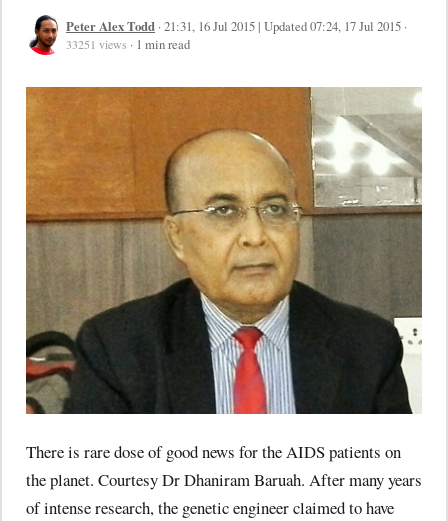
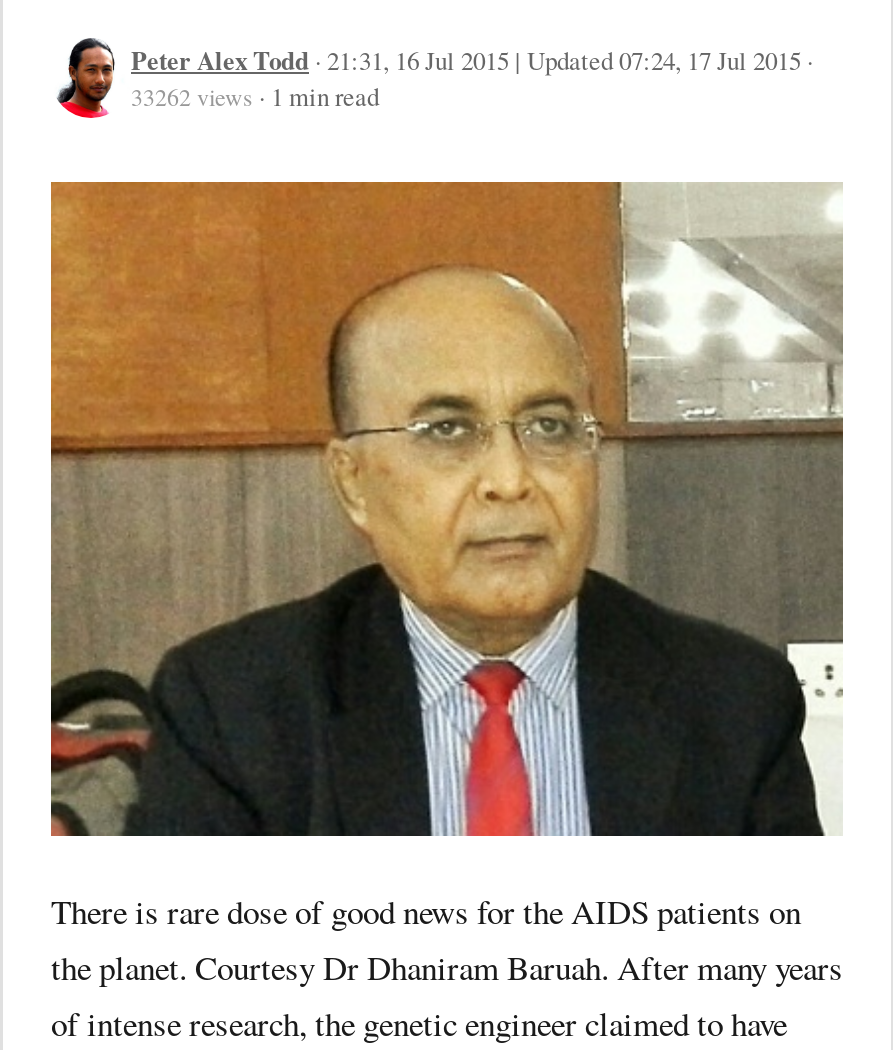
- 33251 views · 1 min read
+ 33262 views · 1 min read
